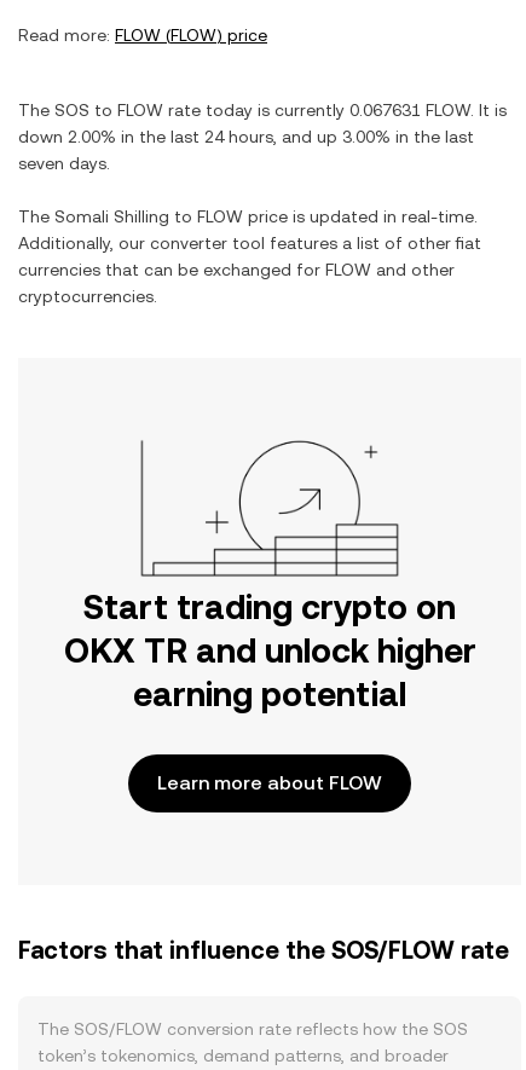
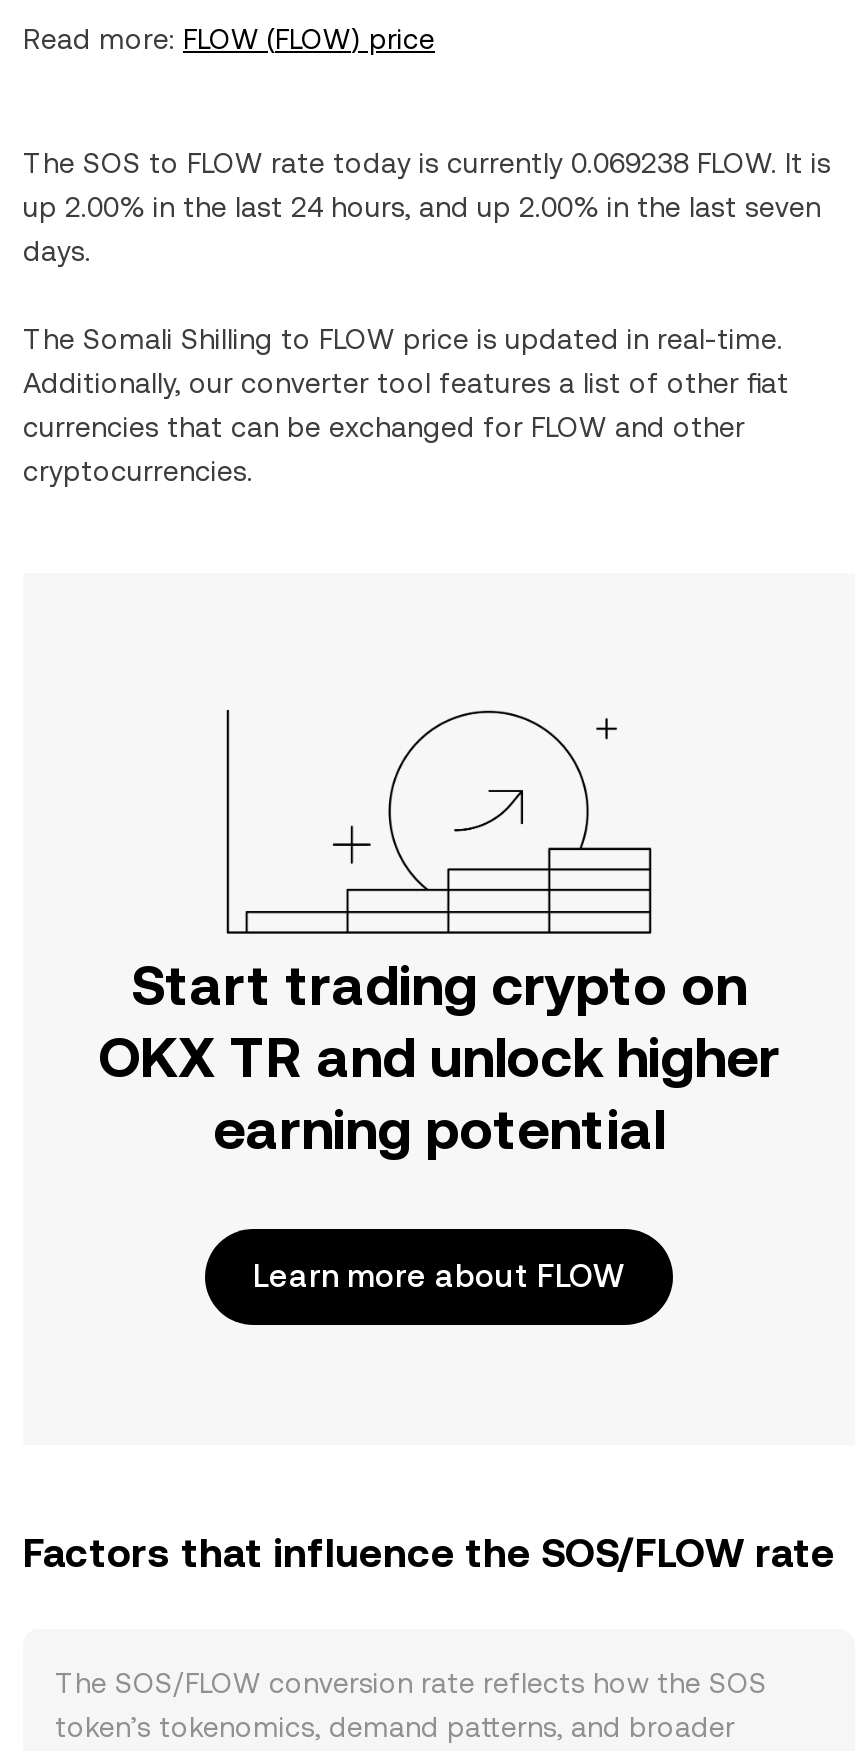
- The SOS to FLOW rate today is currently 0.067631 FLOW. It is
- down 2.00% in the last 24 hours, and up 3.00% in the last
- seven days.
+ The SOS to FLOW rate today is currently 0.069238 FLOW. It is
+ up 2.00% in the last 24 hours, and up 2.00% in the last seven
+ days.
